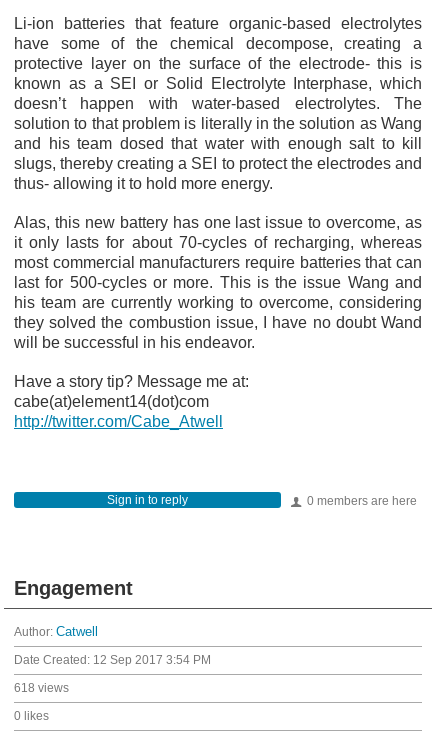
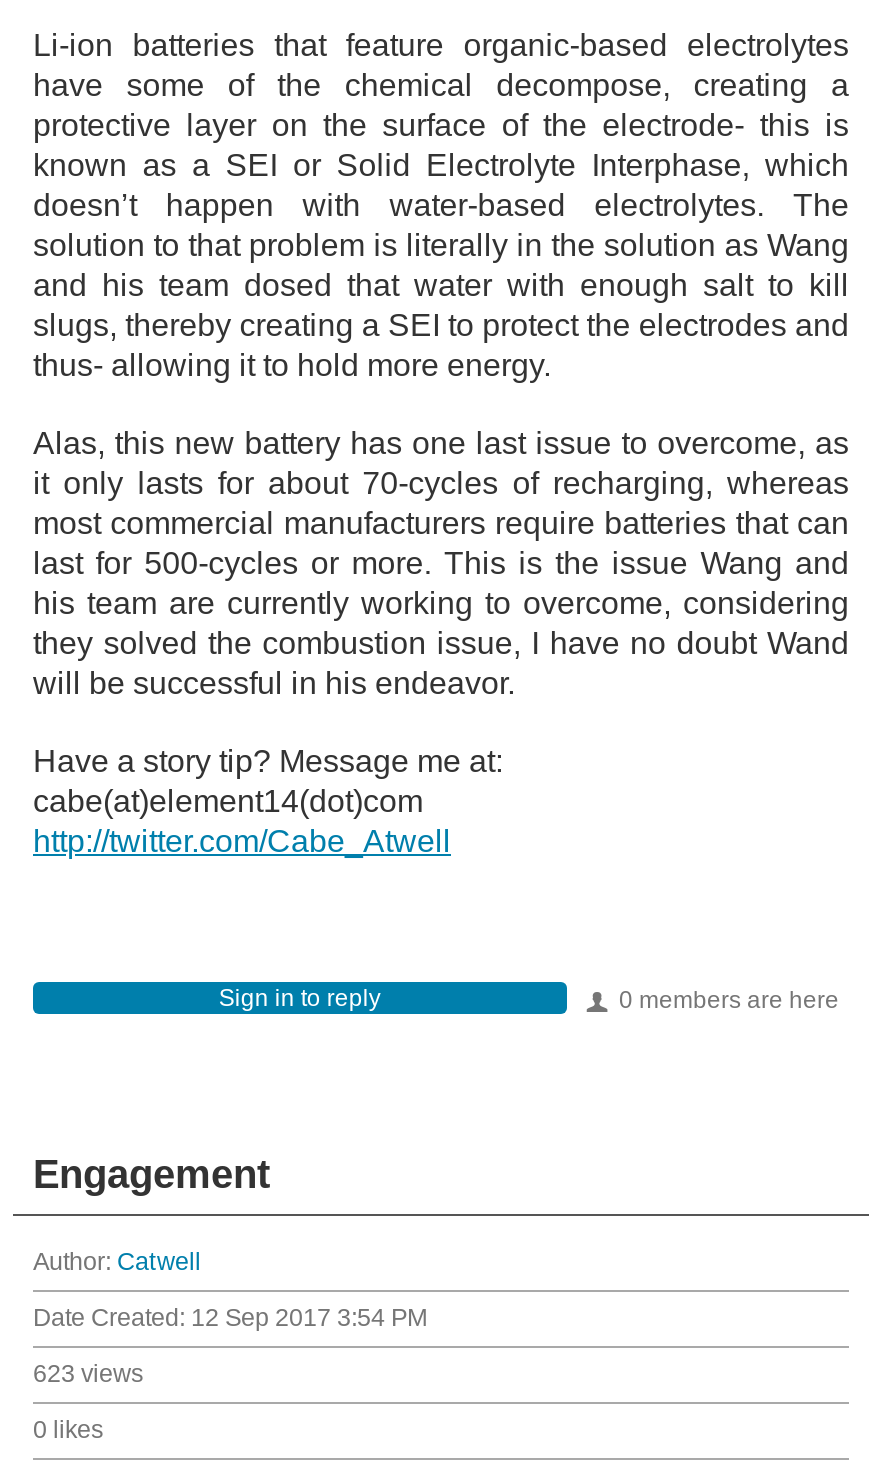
- 618 views
+ 623 views
